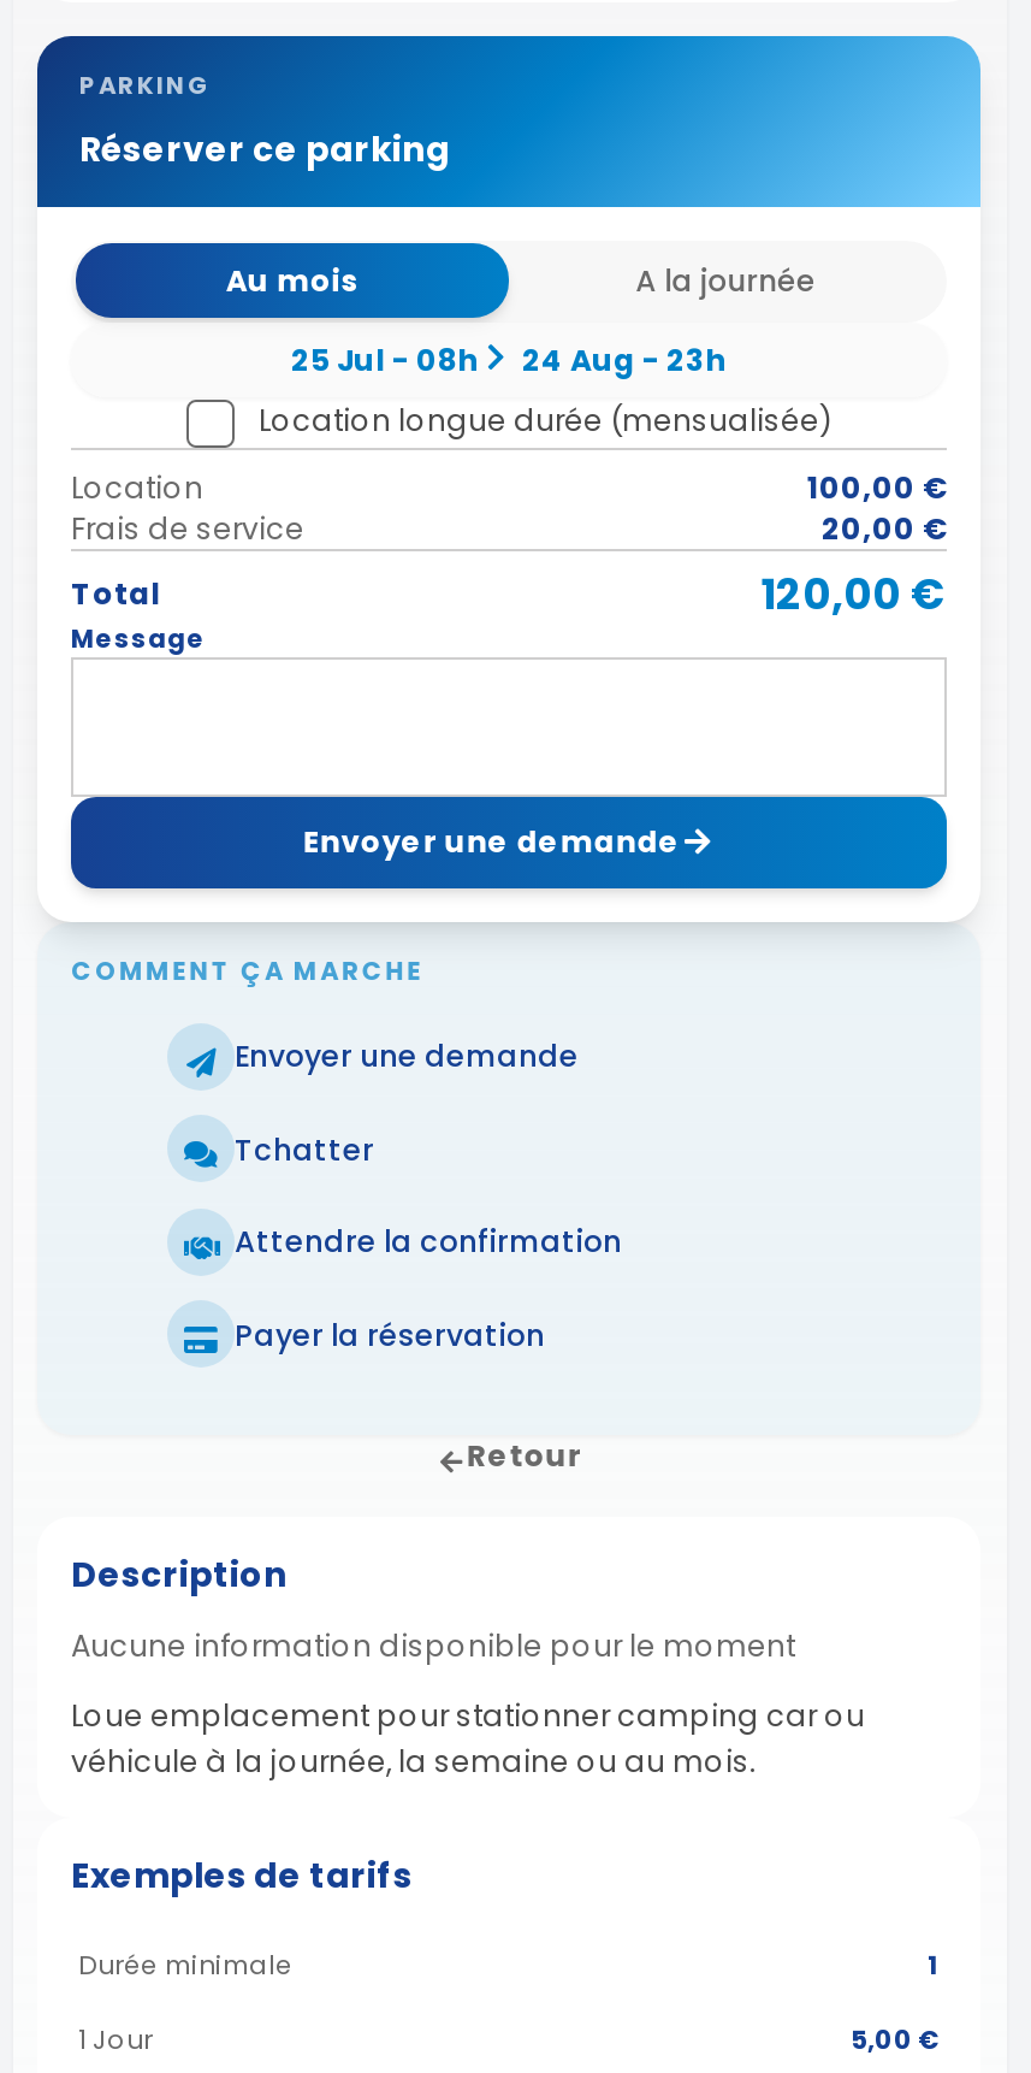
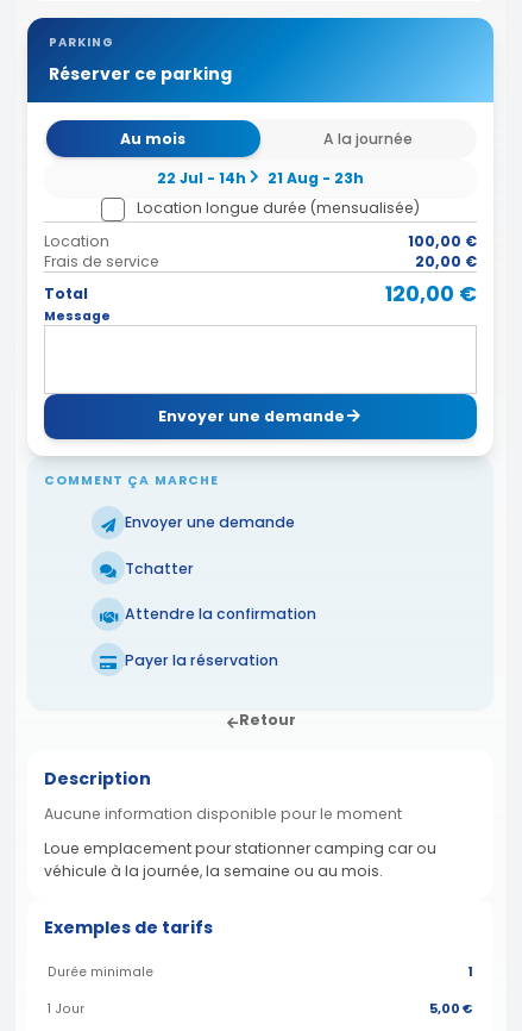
- 25 Jul - 08h
+ 22 Jul - 14h

- 24 Aug - 23h
+ 21 Aug - 23h
